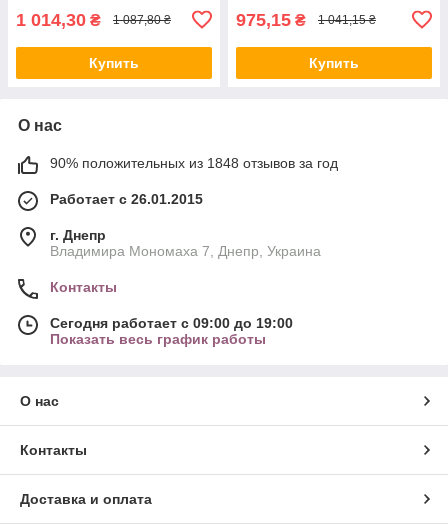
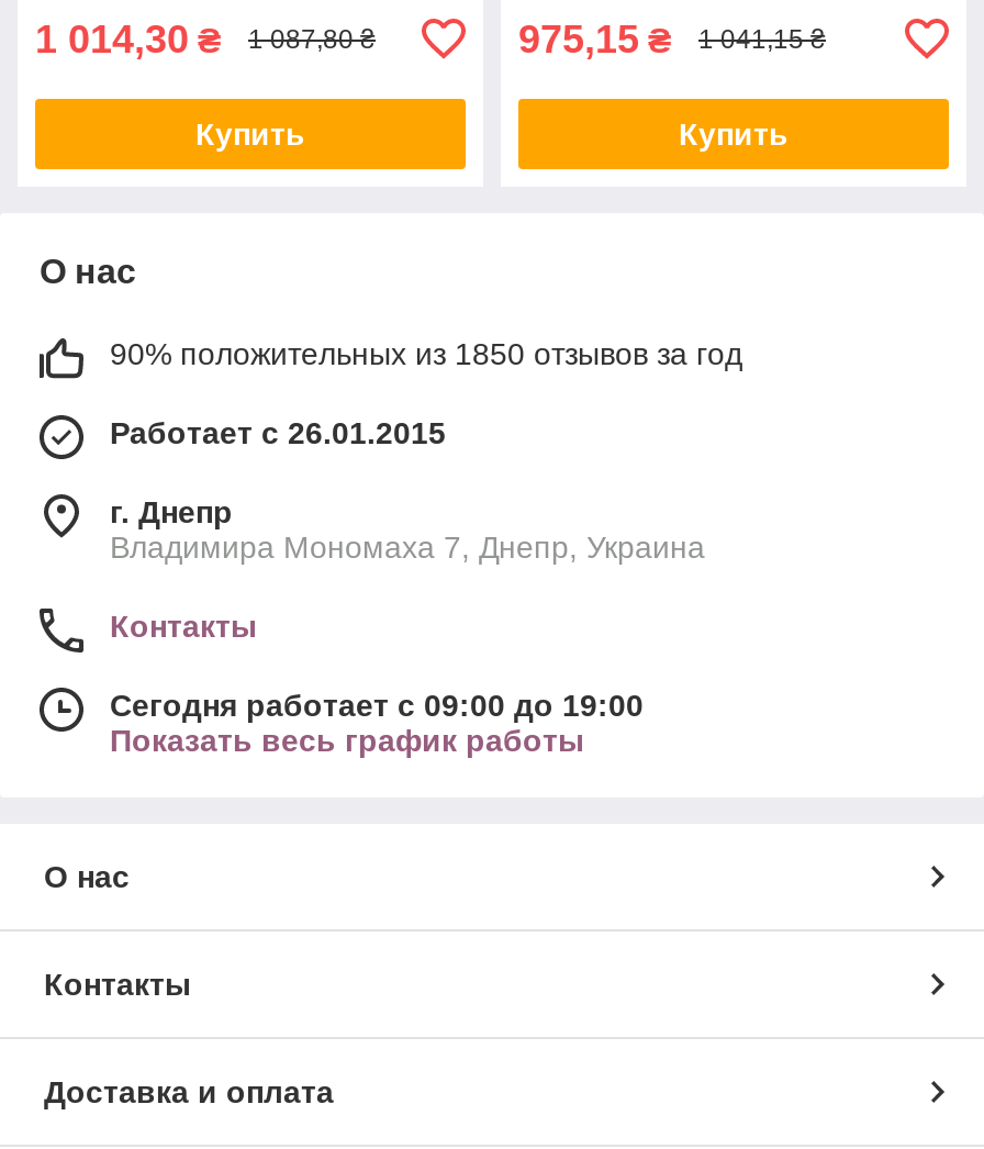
- 90% положительных из 1848 отзывов за год
+ 90% положительных из 1850 отзывов за год
